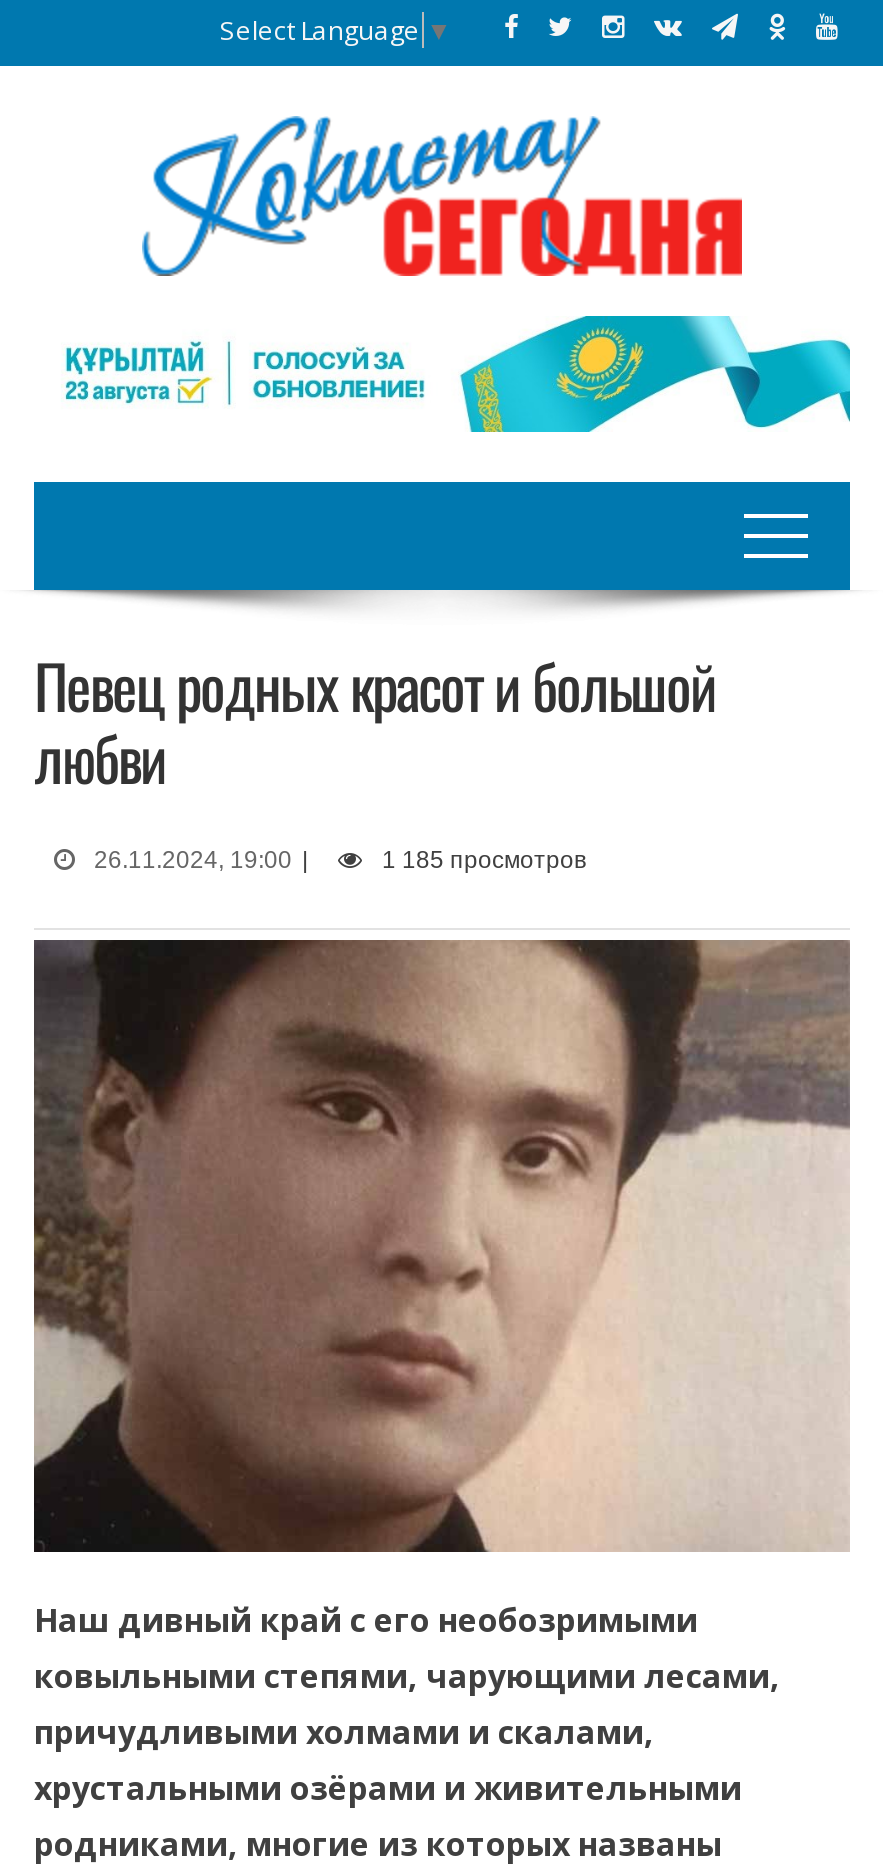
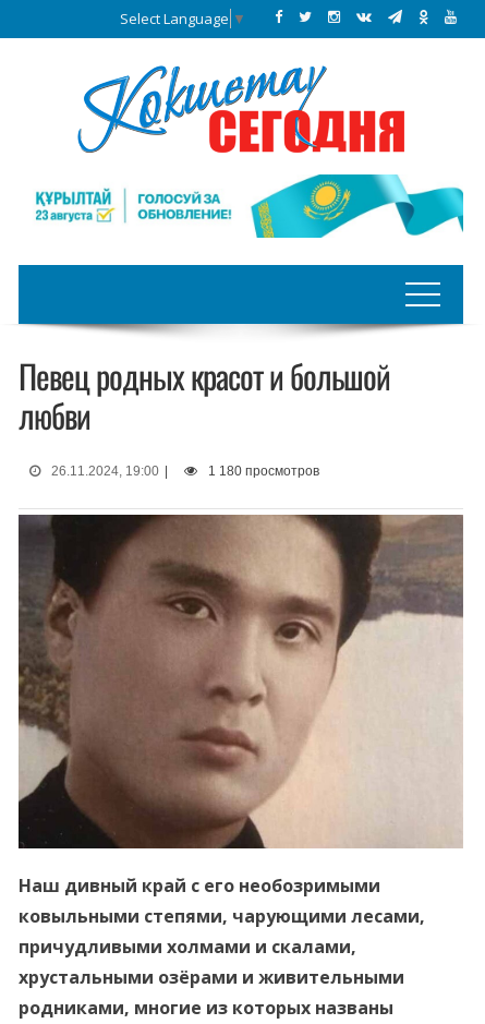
- 1 185 просмотров
+ 1 180 просмотров
